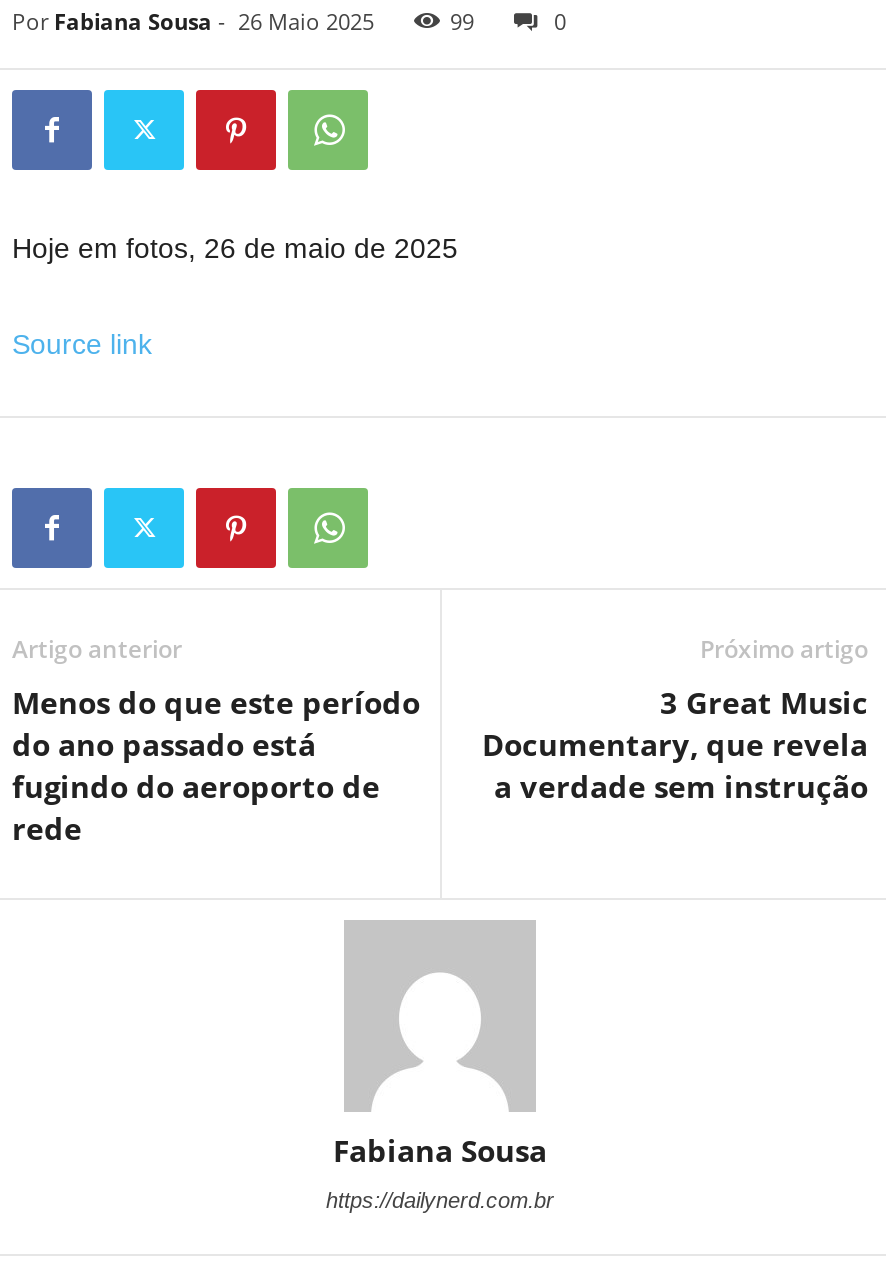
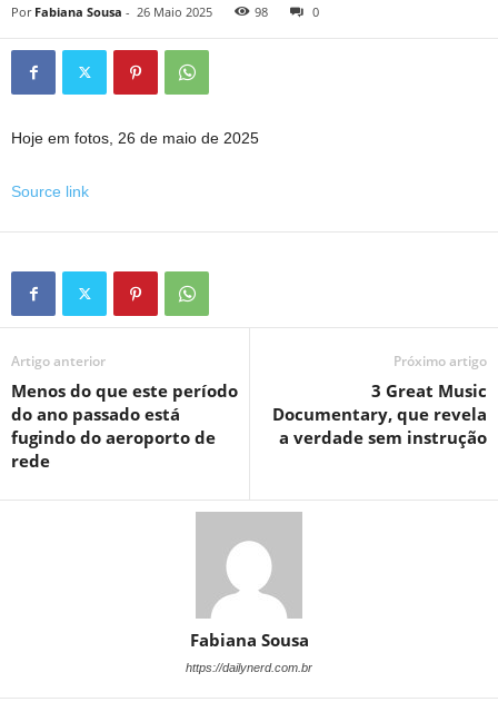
- 99
+ 98
